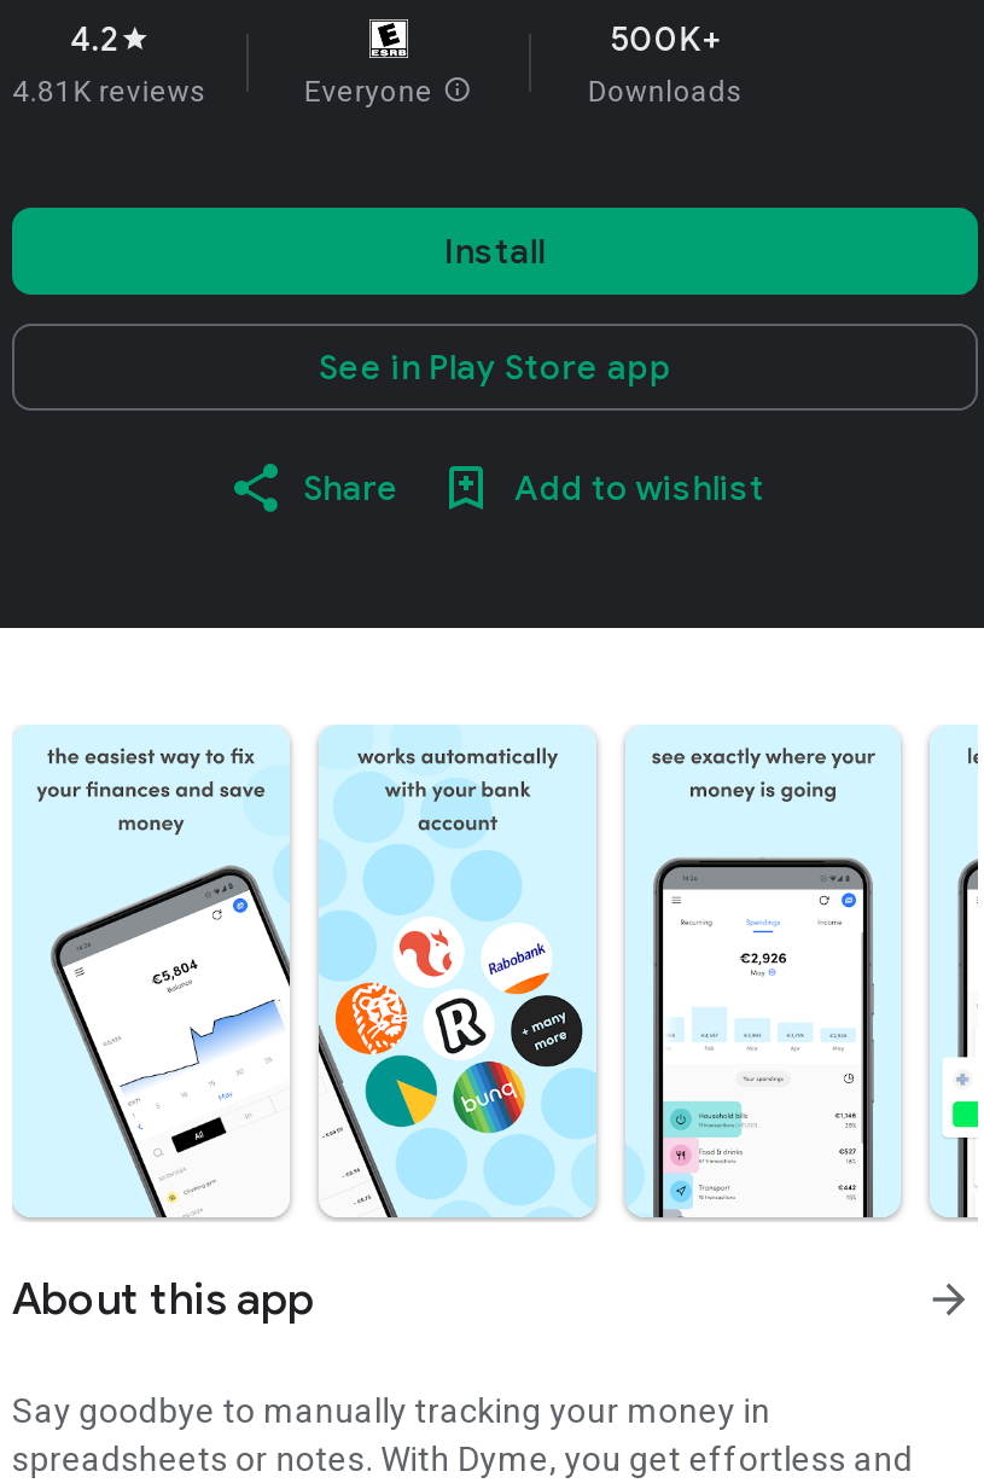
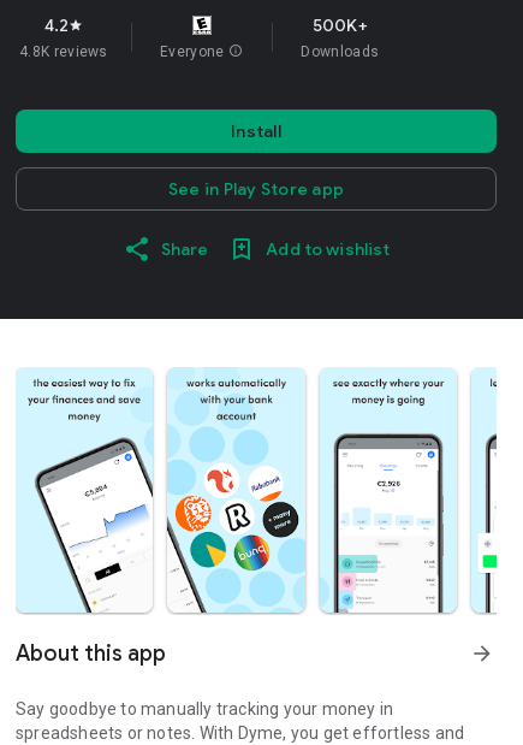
- 4.81K reviews
+ 4.8K reviews
